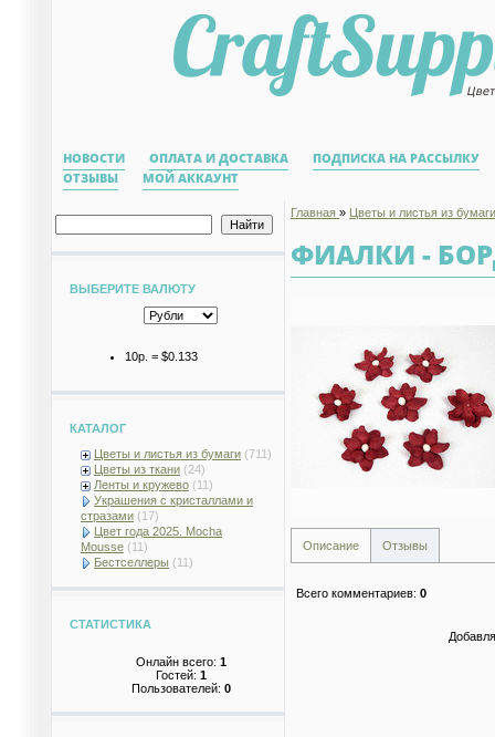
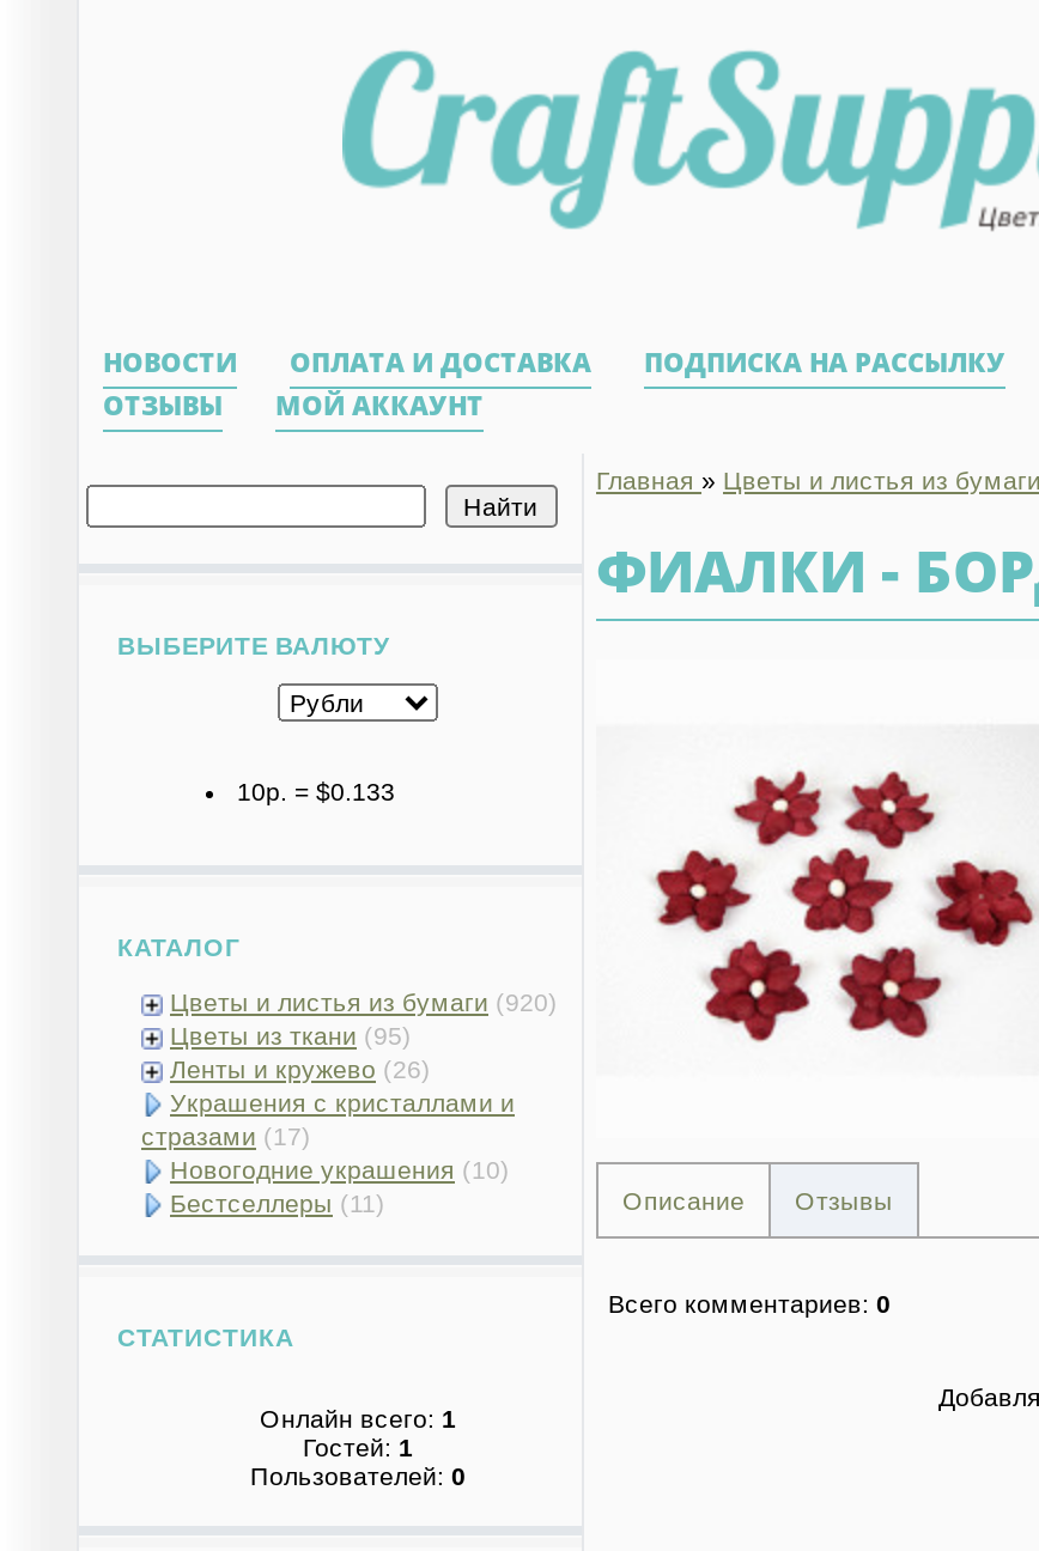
- Цветы и листья из бумаги (711)
+ Цветы и листья из бумаги (920)

- Цветы из ткани (24)
+ Цветы из ткани (95)

- Ленты и кружево (11)
+ Ленты и кружево (26)

- Цвет года 2025. Mocha
- Mousse (11)
+ Новогодние украшения (10)
